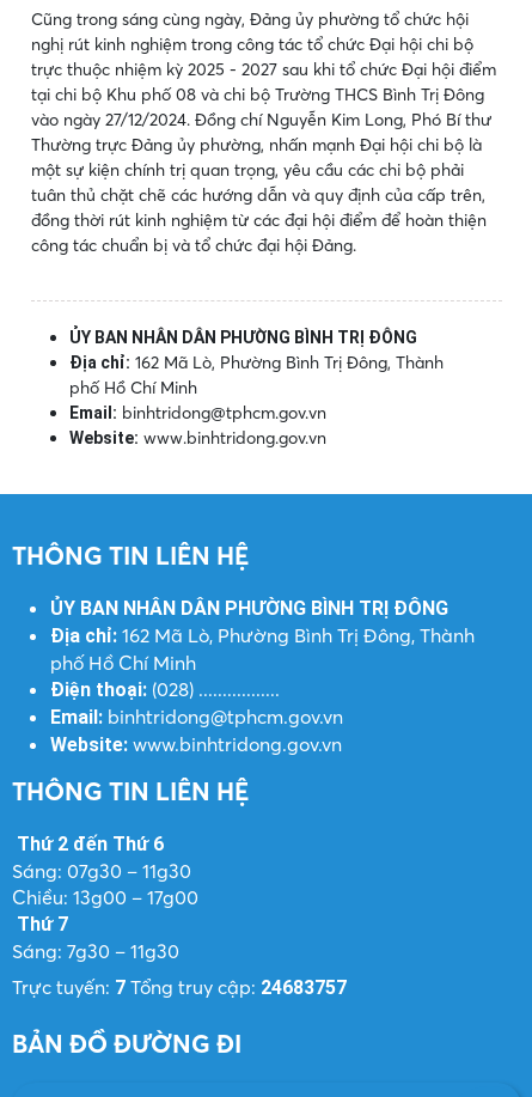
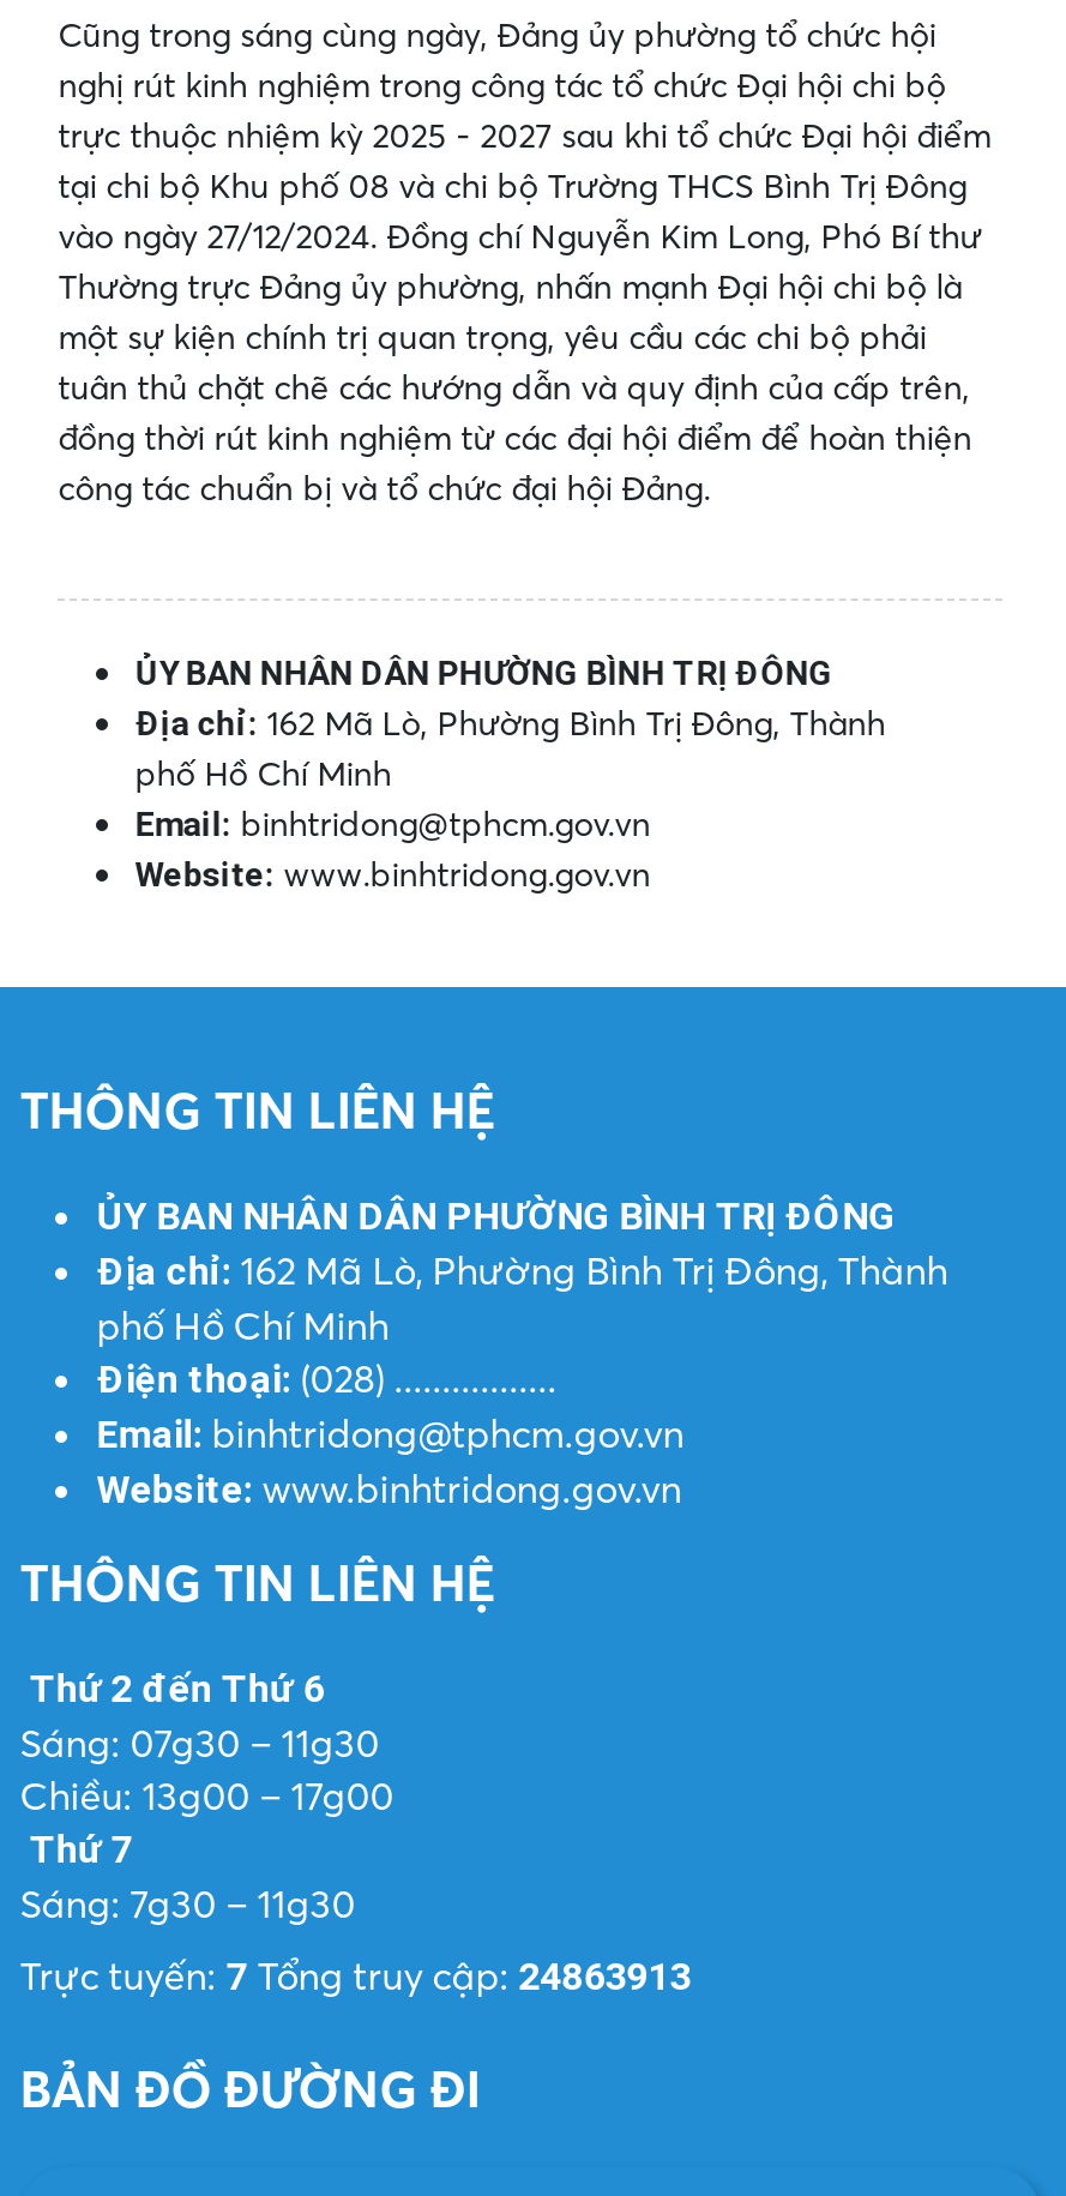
- Trực tuyến: 7 Tổng truy cập: 24683757
+ Trực tuyến: 7 Tổng truy cập: 24863913
